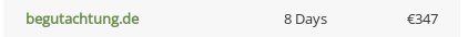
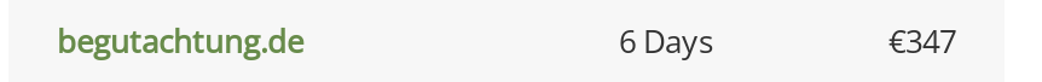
- 8 Days
+ 6 Days
